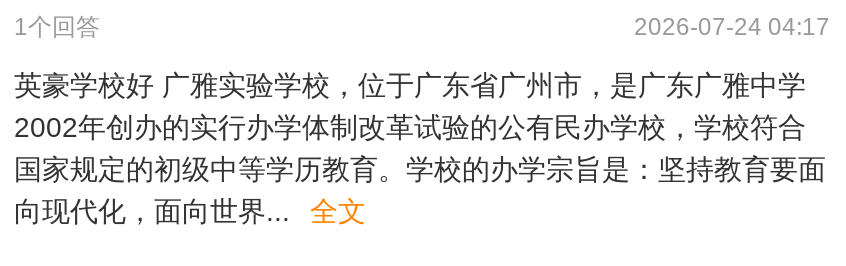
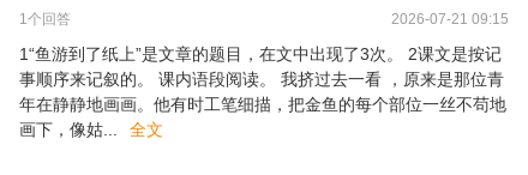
- 2026-07-24 04:17
+ 2026-07-21 09:15

- 英豪学校好 广雅实验学校，位于广东省广州市，是广东广雅中学
- 2002年创办的实行办学体制改革试验的公有民办学校，学校符合
- 国家规定的初级中等学历教育。学校的办学宗旨是：坚持教育要面
- 向现代化，面向世界...
+ 1“鱼游到了纸上”是文章的题目，在文中出现了3次。 2课文是按记
+ 事顺序来记叙的。 课内语段阅读。 我挤过去一看 ，原来是那位青
+ 年在静静地画画。他有时工笔细描，把金鱼的每个部位一丝不苟地
+ 画下，像姑...
